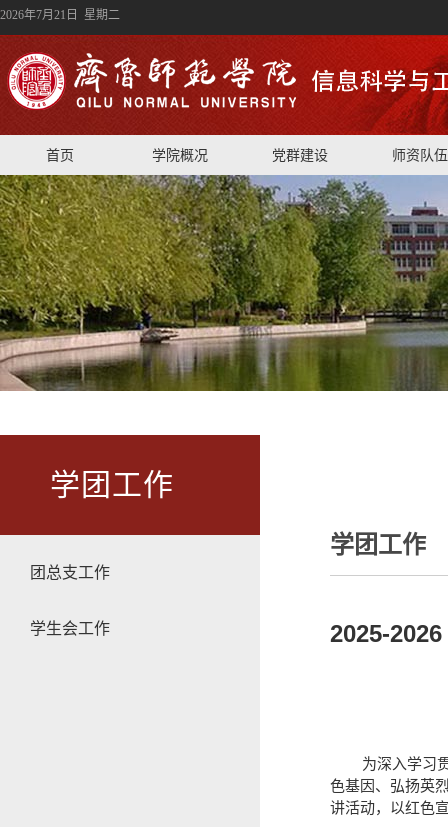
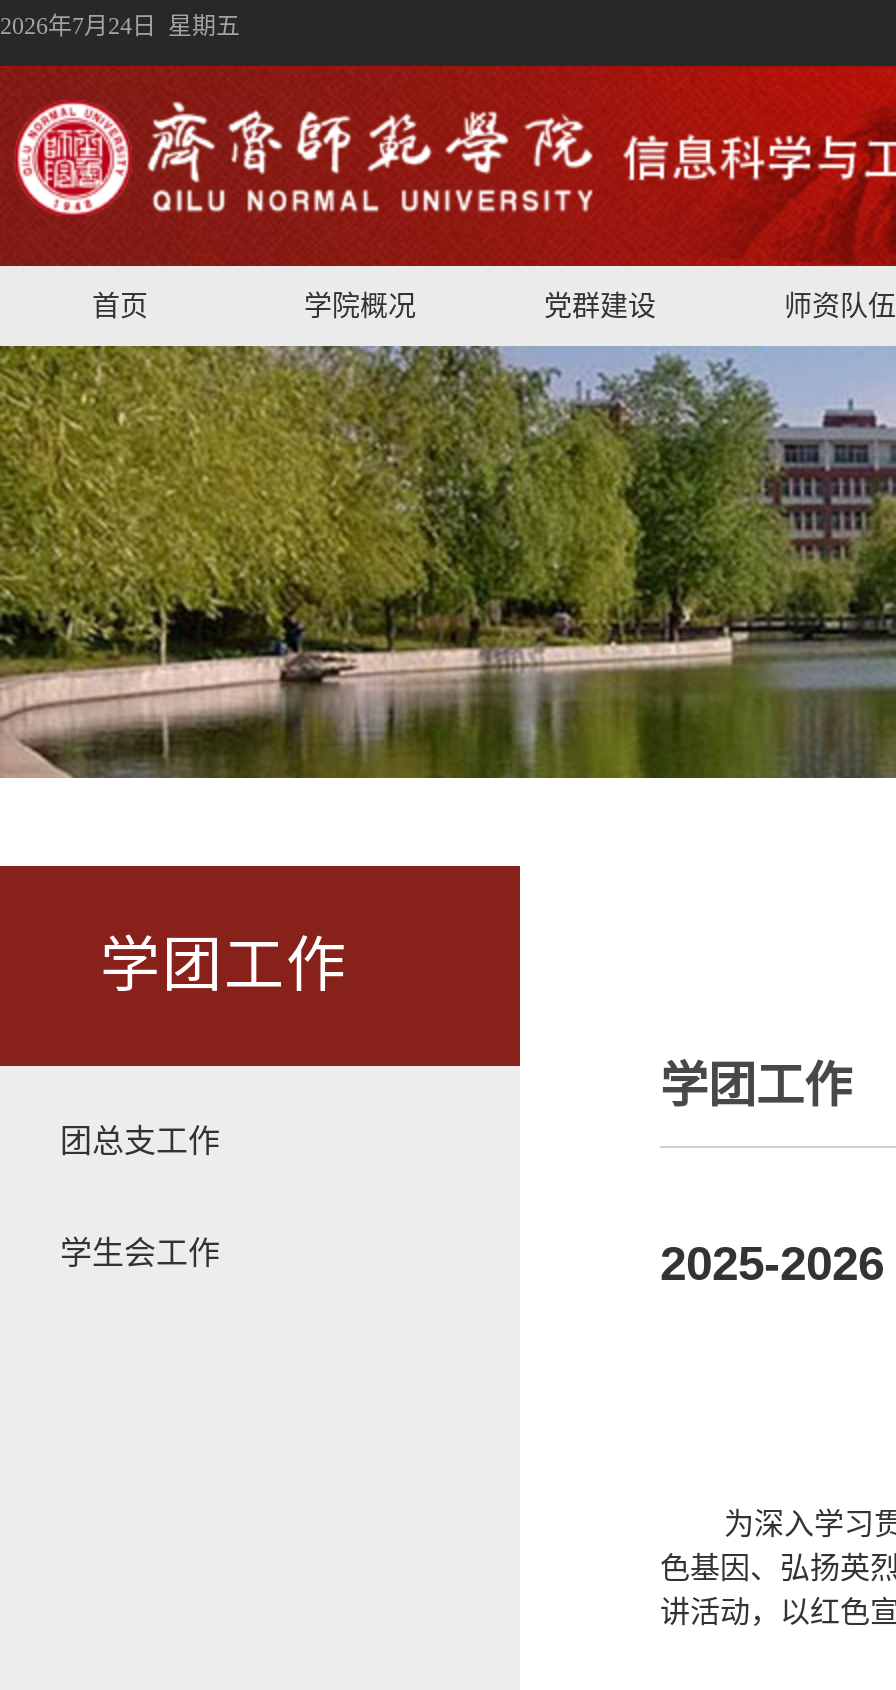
- 2026年7月21日 星期二
+ 2026年7月24日 星期五
